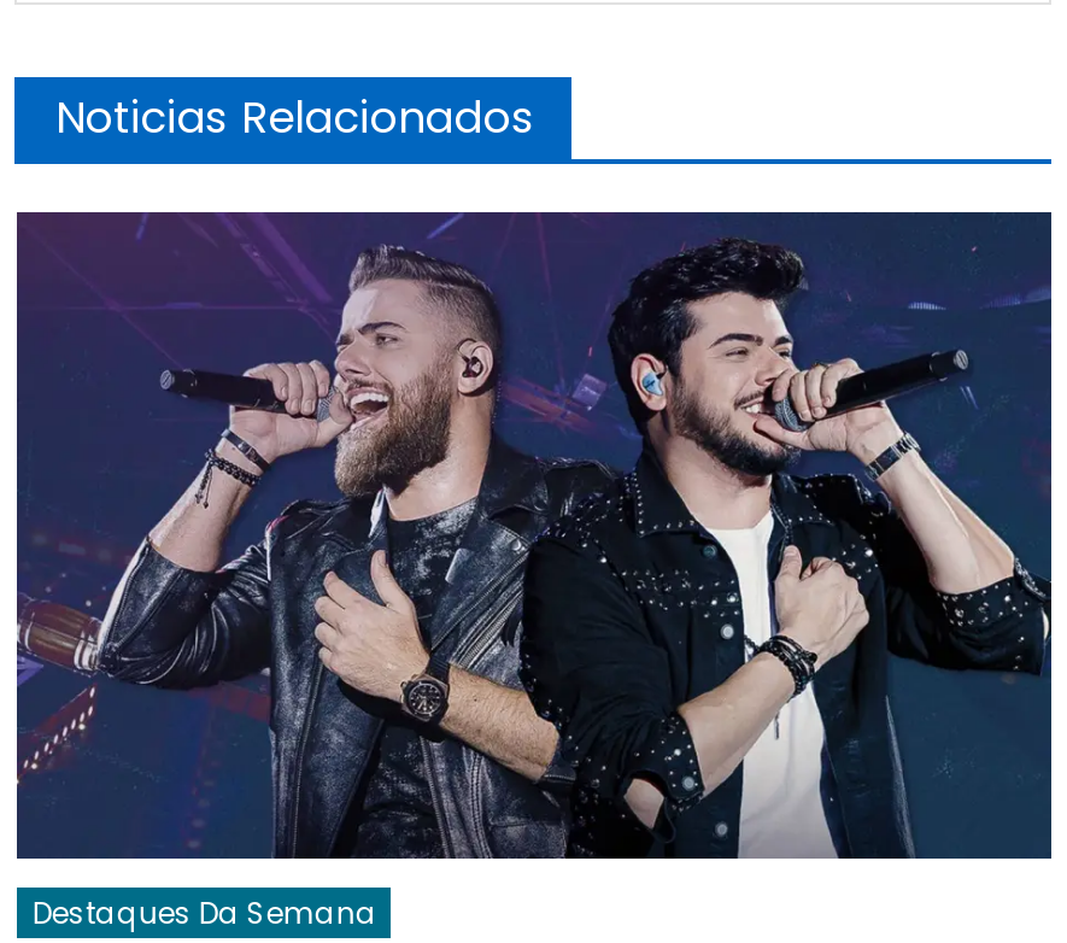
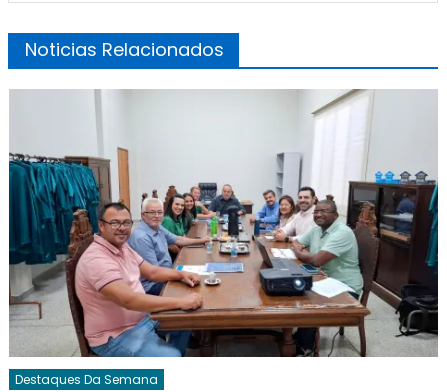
- [image]
+ [image]
